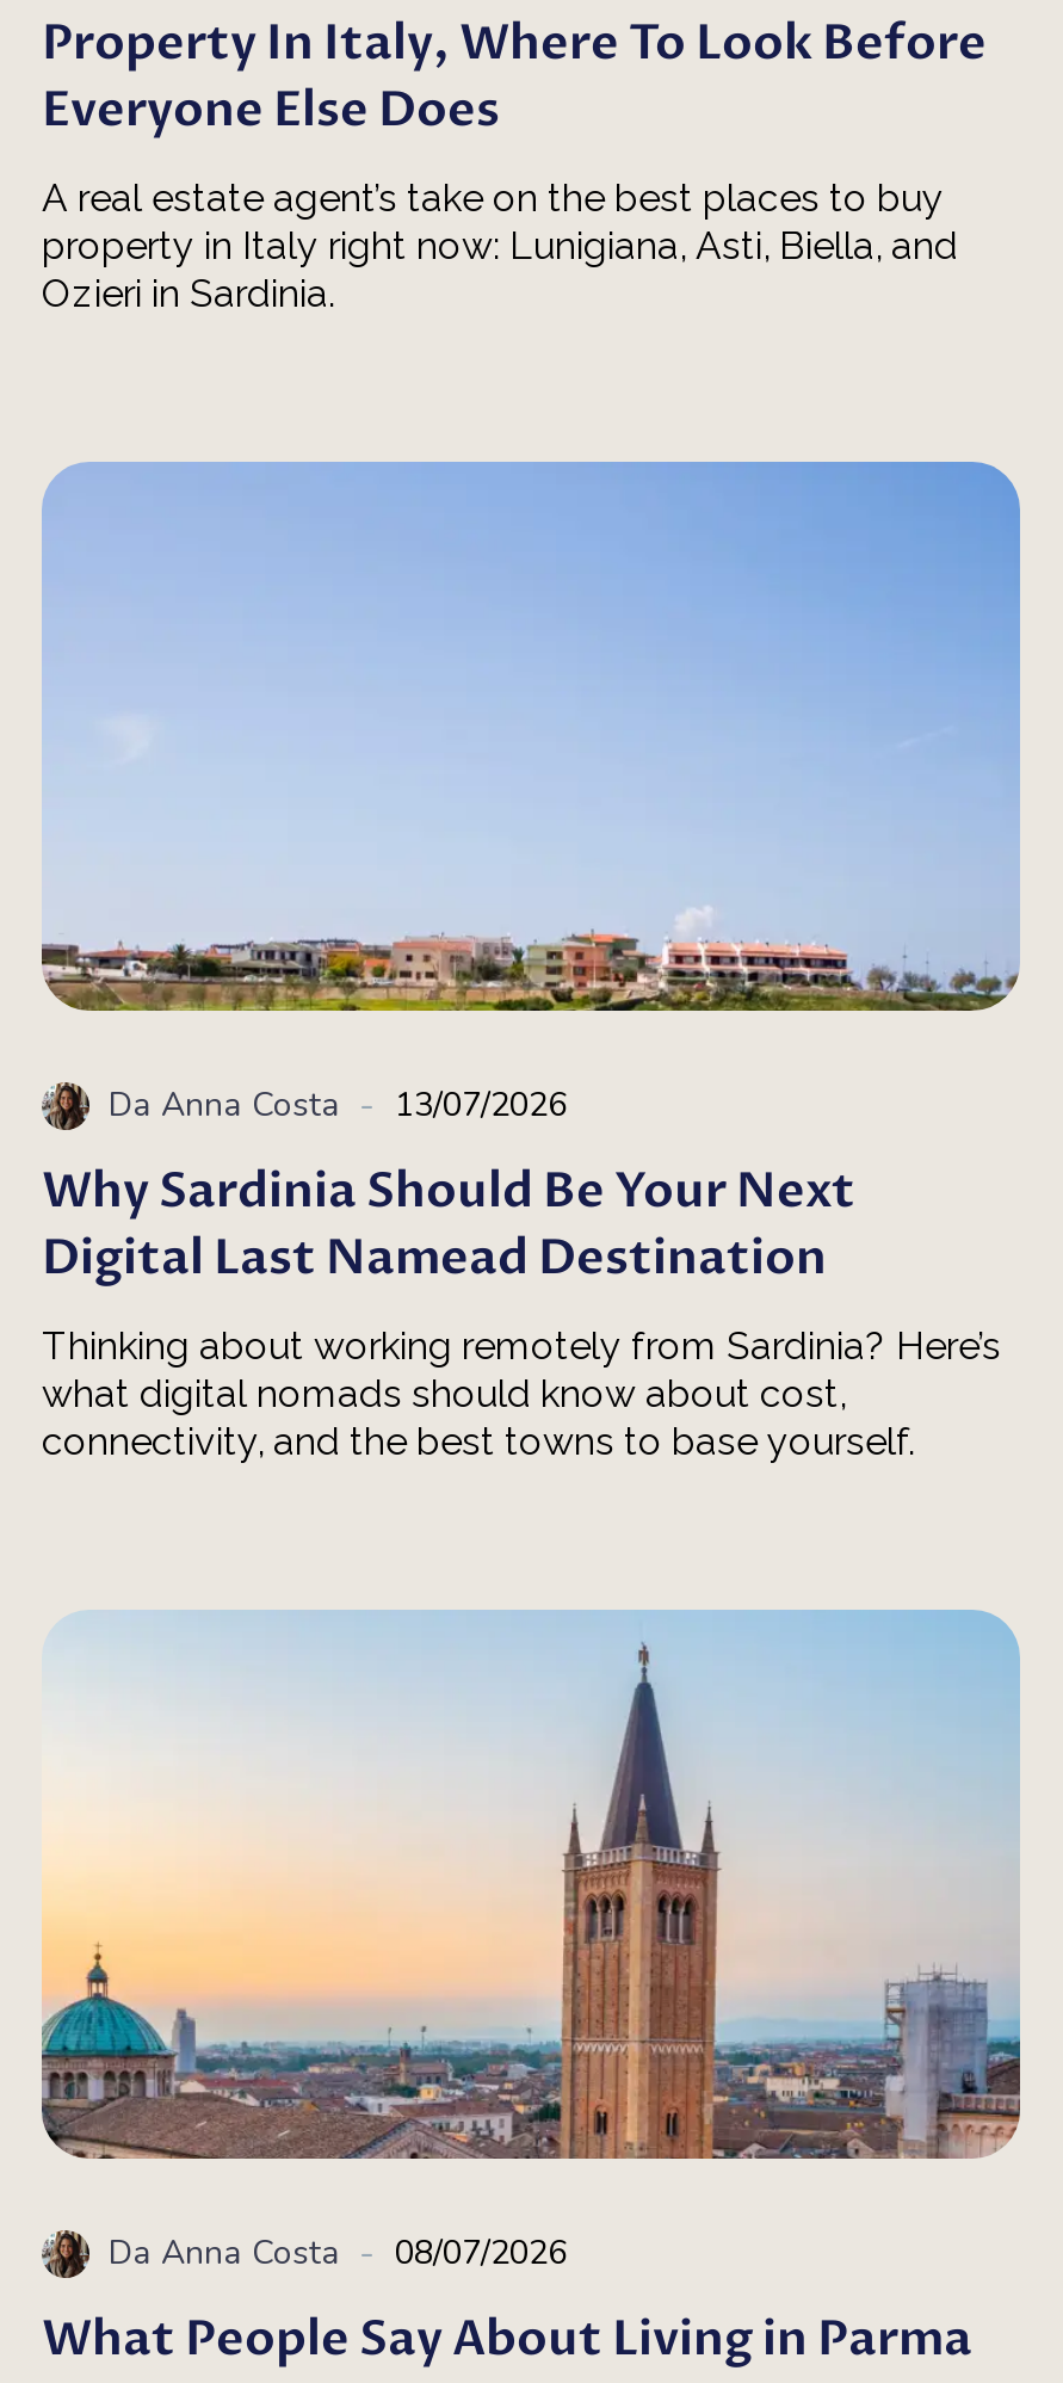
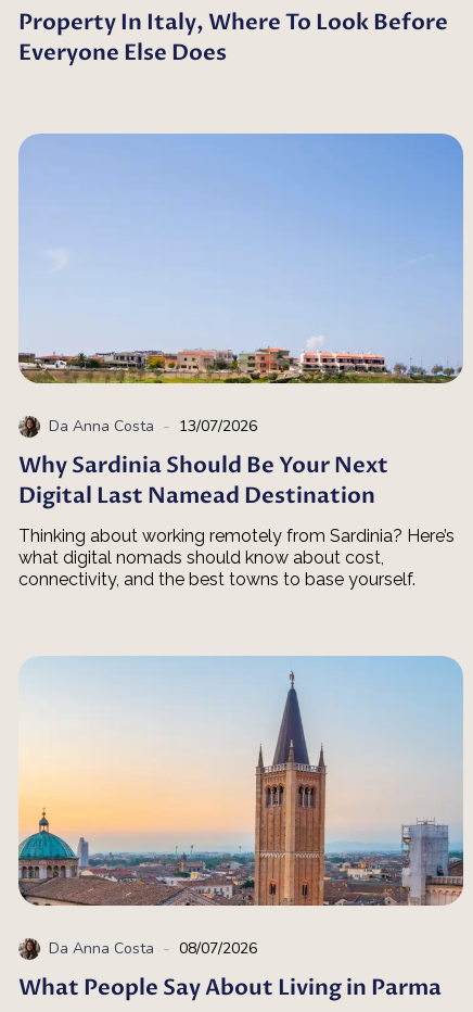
- A real estate agent’s take on the best places to buy
- property in Italy right now: Lunigiana, Asti, Biella, and
- Ozieri in Sardinia.
